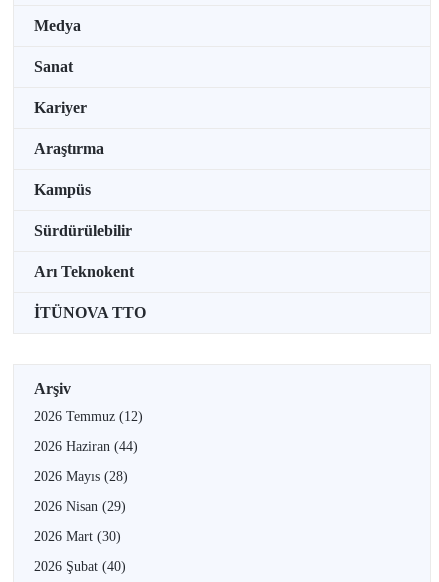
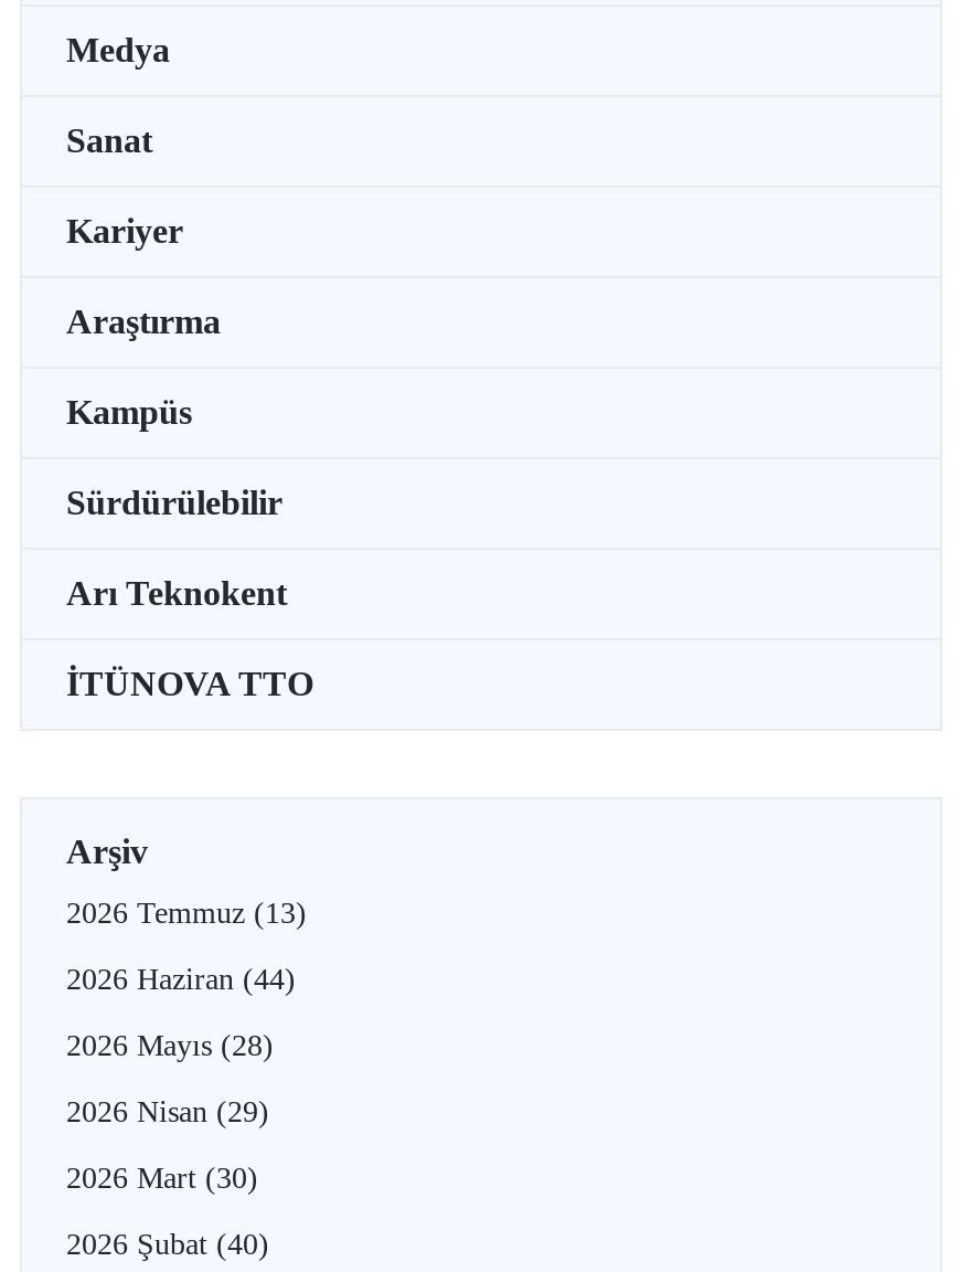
- 2026 Temmuz (12)
+ 2026 Temmuz (13)
